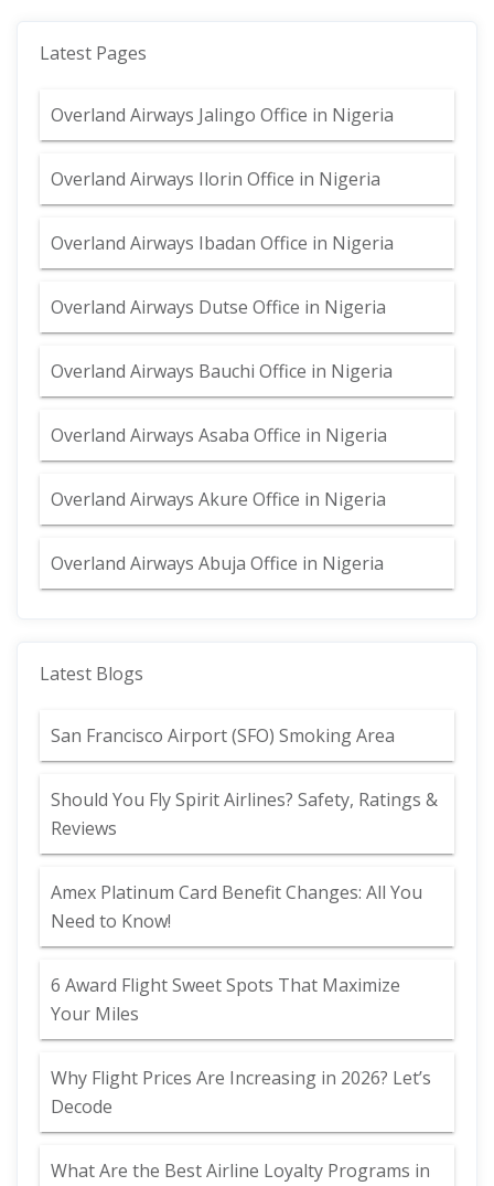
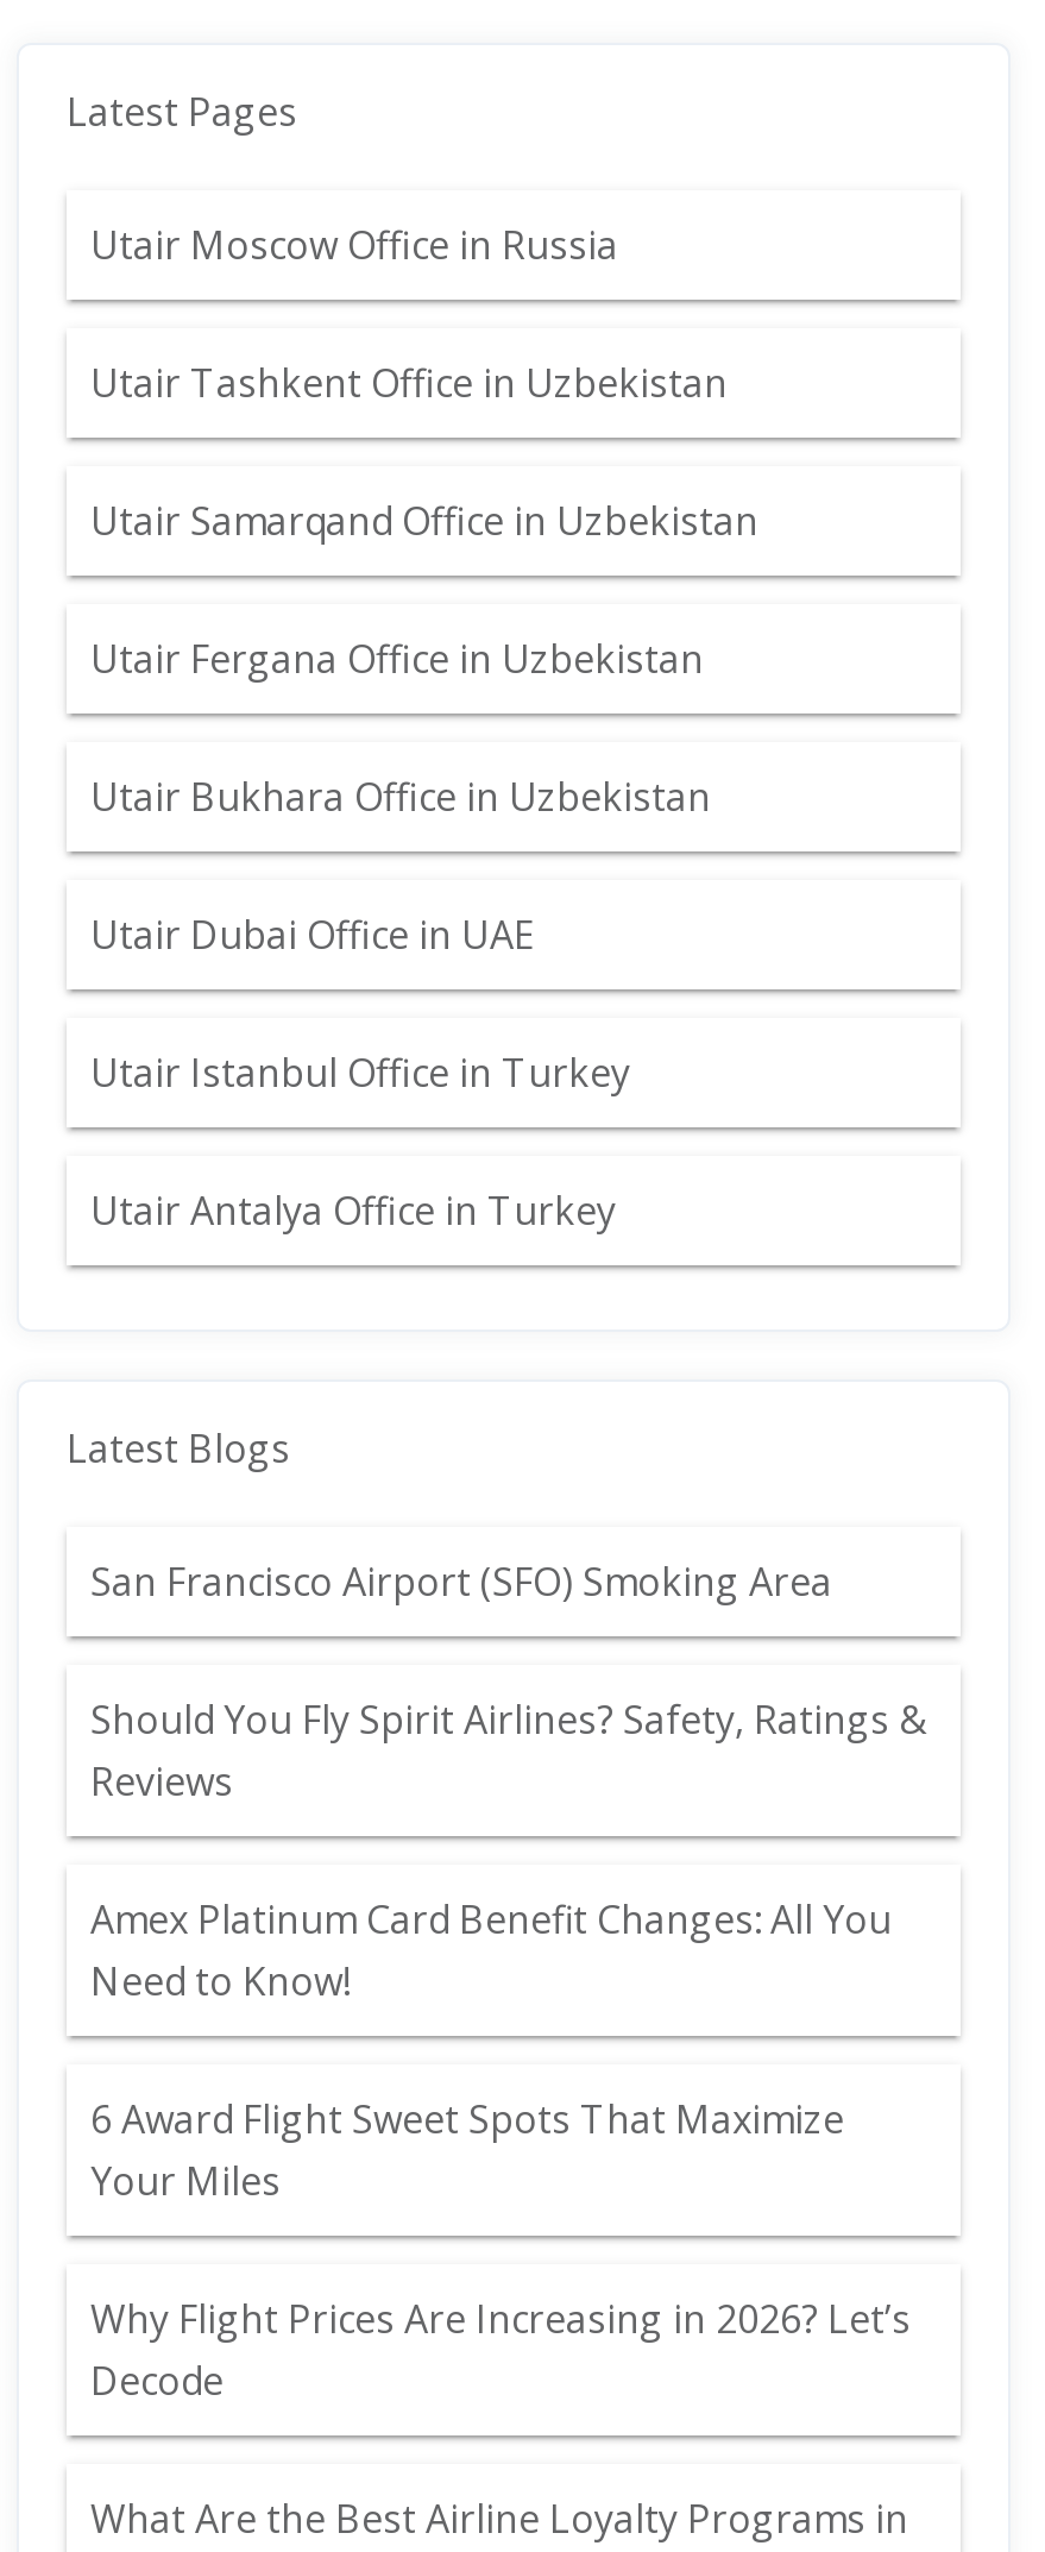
- Overland Airways Jalingo Office in Nigeria
+ Utair Moscow Office in Russia

- Overland Airways Ilorin Office in Nigeria
+ Utair Tashkent Office in Uzbekistan

- Overland Airways Ibadan Office in Nigeria
+ Utair Samarqand Office in Uzbekistan

- Overland Airways Dutse Office in Nigeria
+ Utair Fergana Office in Uzbekistan

- Overland Airways Bauchi Office in Nigeria
+ Utair Bukhara Office in Uzbekistan

- Overland Airways Asaba Office in Nigeria
+ Utair Dubai Office in UAE

- Overland Airways Akure Office in Nigeria
+ Utair Istanbul Office in Turkey

- Overland Airways Abuja Office in Nigeria
+ Utair Antalya Office in Turkey
